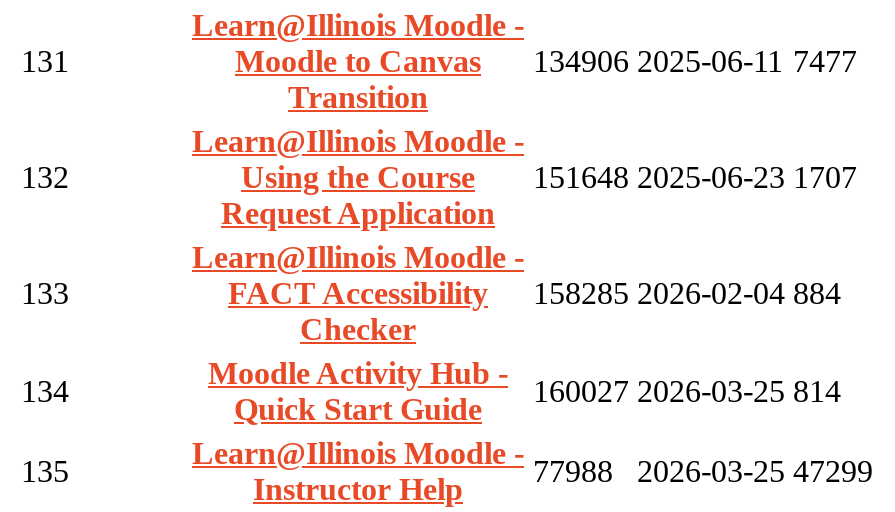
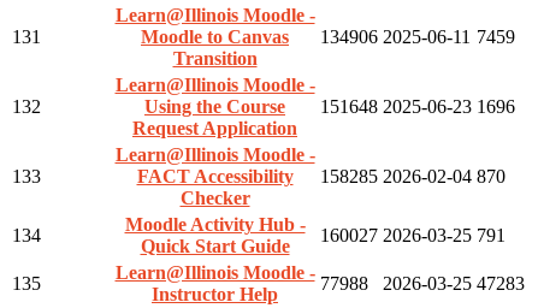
- Moodle to Canvas 134906 2025-06-11 7477
+ Moodle to Canvas 134906 2025-06-11 7459

- Using the Course 151648 2025-06-23 1707
+ Using the Course 151648 2025-06-23 1696

- FACT Accessibility 158285 2026-02-04 884
+ FACT Accessibility 158285 2026-02-04 870

- 160027 2026-03-25 814
+ 160027 2026-03-25 791

- 77988 2026-03-25 47299
+ 77988 2026-03-25 47283
